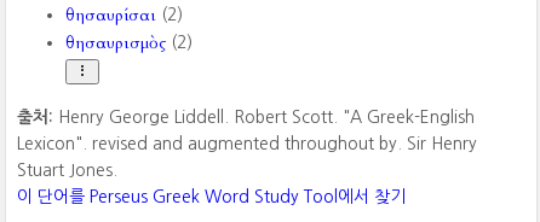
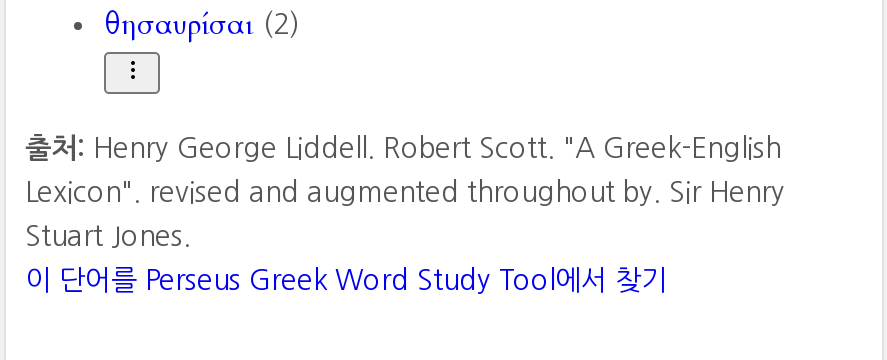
- θησαυρισμὸς (2)
